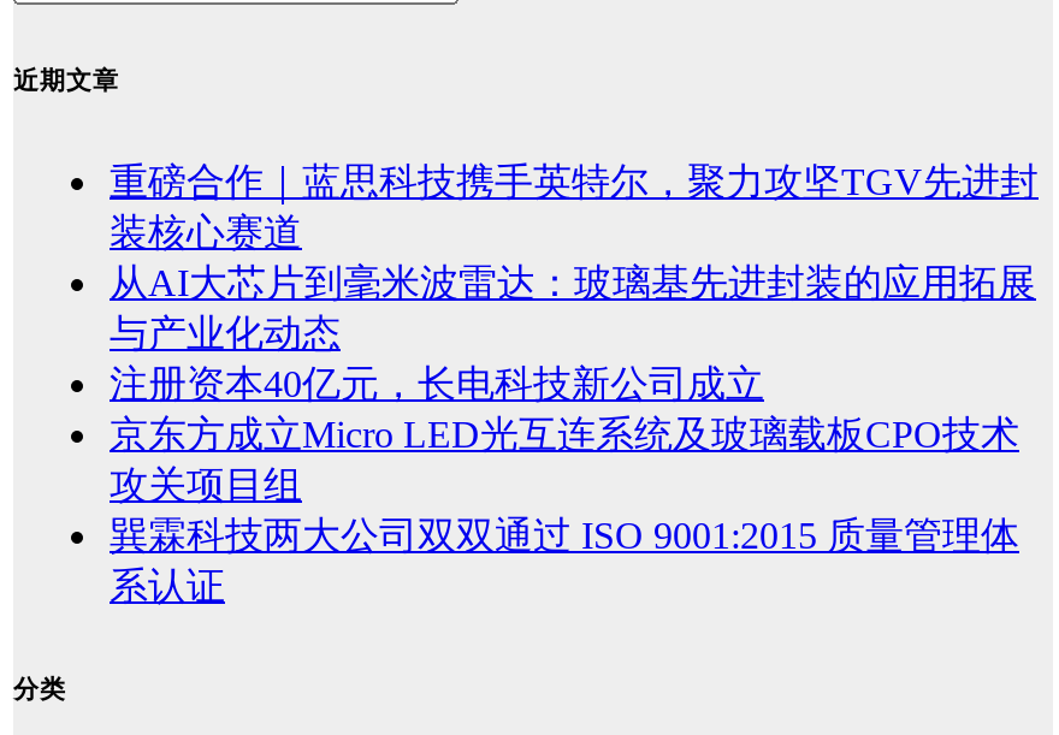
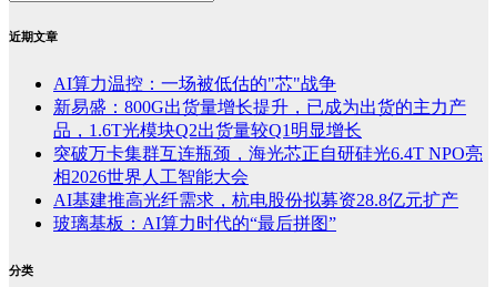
- 重磅合作｜蓝思科技携手英特尔，聚力攻坚TGV先进封
- 装核心赛道
- 从AI大芯片到毫米波雷达：玻璃基先进封装的应用拓展
- 与产业化动态
- 注册资本40亿元，长电科技新公司成立
- 京东方成立Micro LED光互连系统及玻璃载板CPO技术
- 攻关项目组
- 巽霖科技两大公司双双通过 ISO 9001:2015 质量管理体
- 系认证
+ AI算力温控：一场被低估的"芯"战争
+ 新易盛：800G出货量增长提升，已成为出货的主力产
+ 品，1.6T光模块Q2出货量较Q1明显增长
+ 突破万卡集群互连瓶颈，海光芯正自研硅光6.4T NPO亮
+ 相2026世界人工智能大会
+ AI基建推高光纤需求，杭电股份拟募资28.8亿元扩产
+ 玻璃基板：AI算力时代的“最后拼图”
